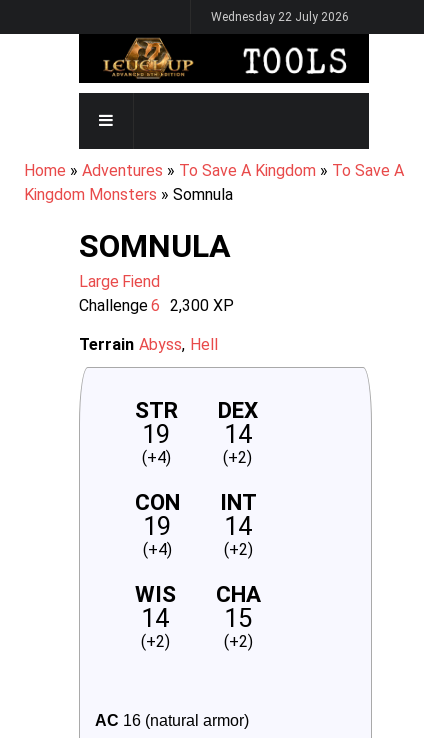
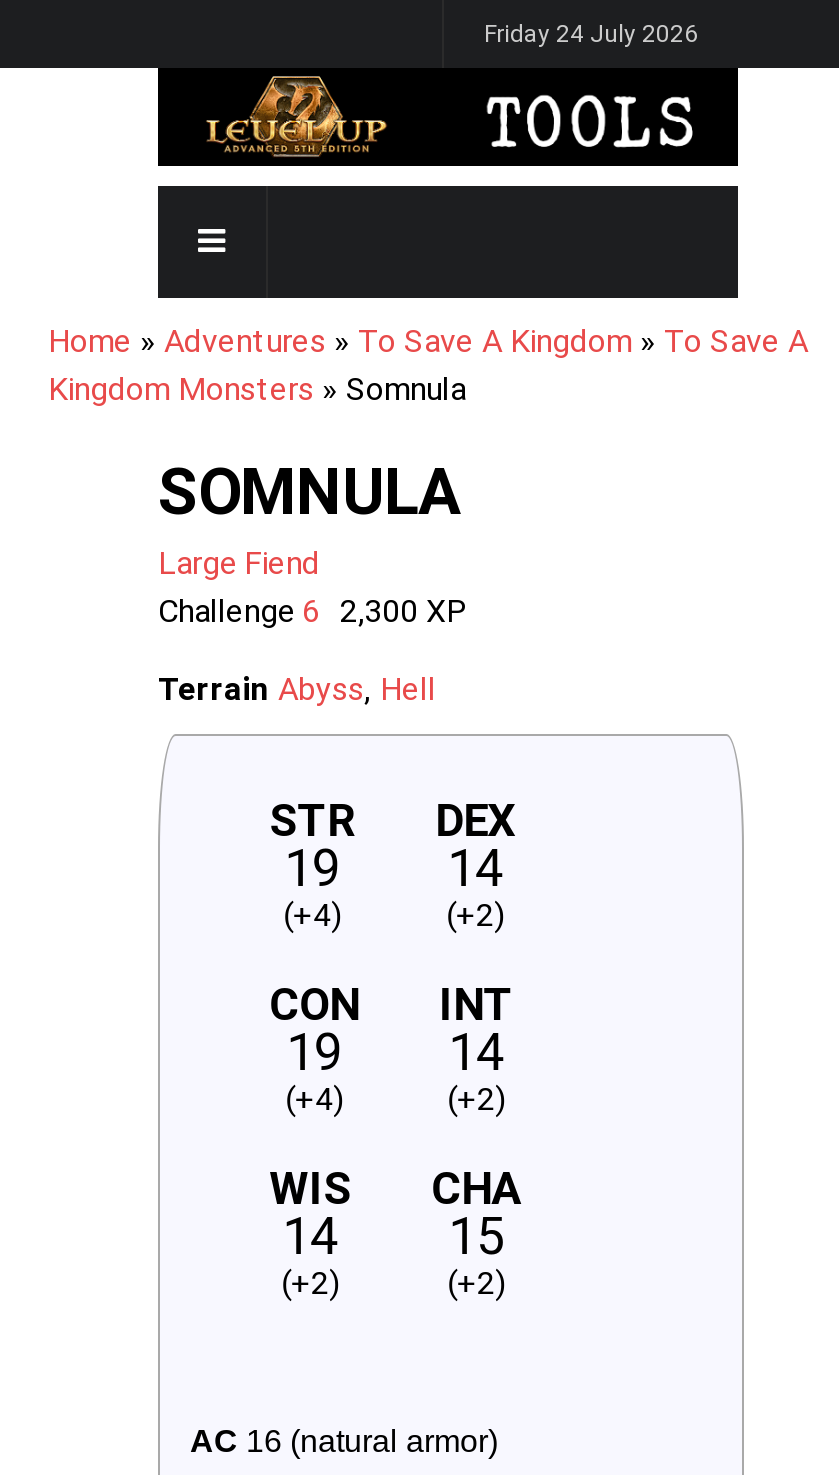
- Wednesday 22 July 2026
+ Friday 24 July 2026
